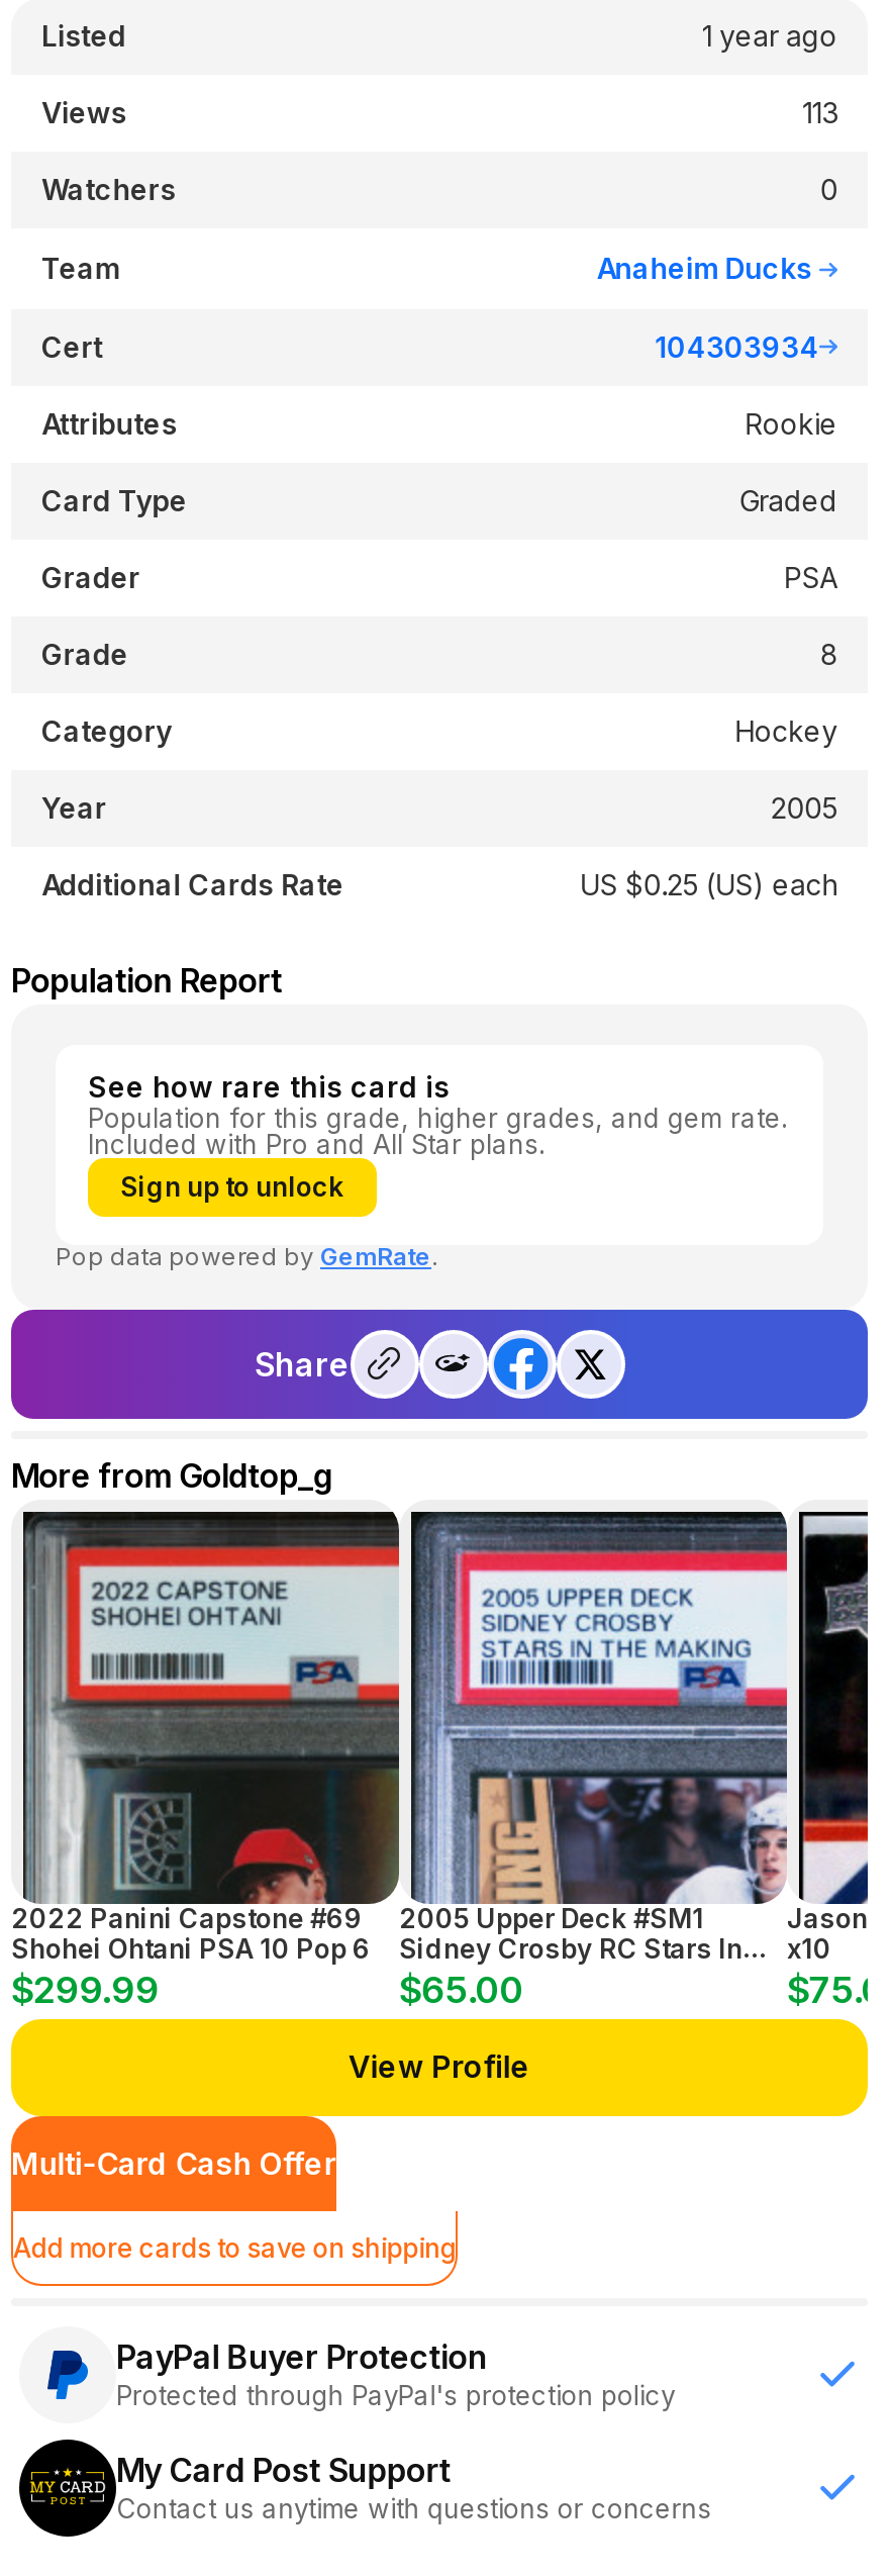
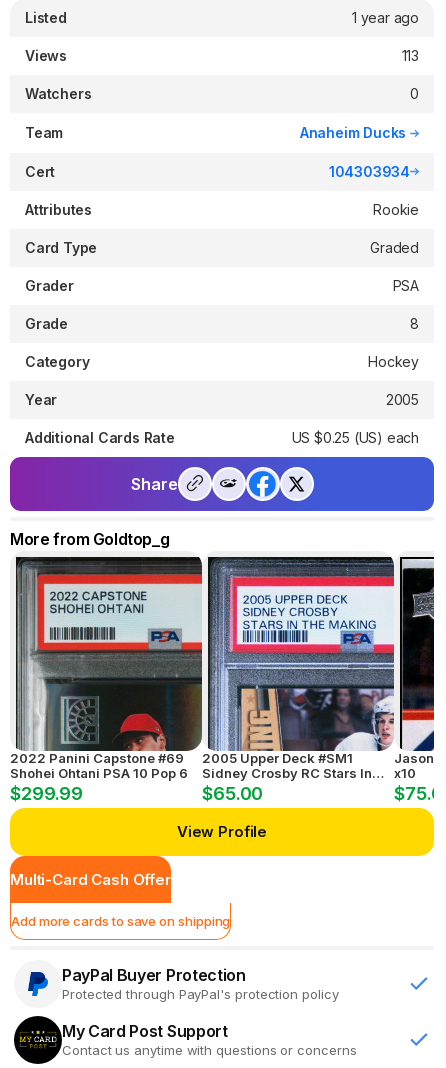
- Population Report
- See how rare this card is
- Population for this grade, higher grades, and gem rate.
- Included with Pro and All Star plans.
- Sign up to unlock
- Pop data powered by GemRate.
